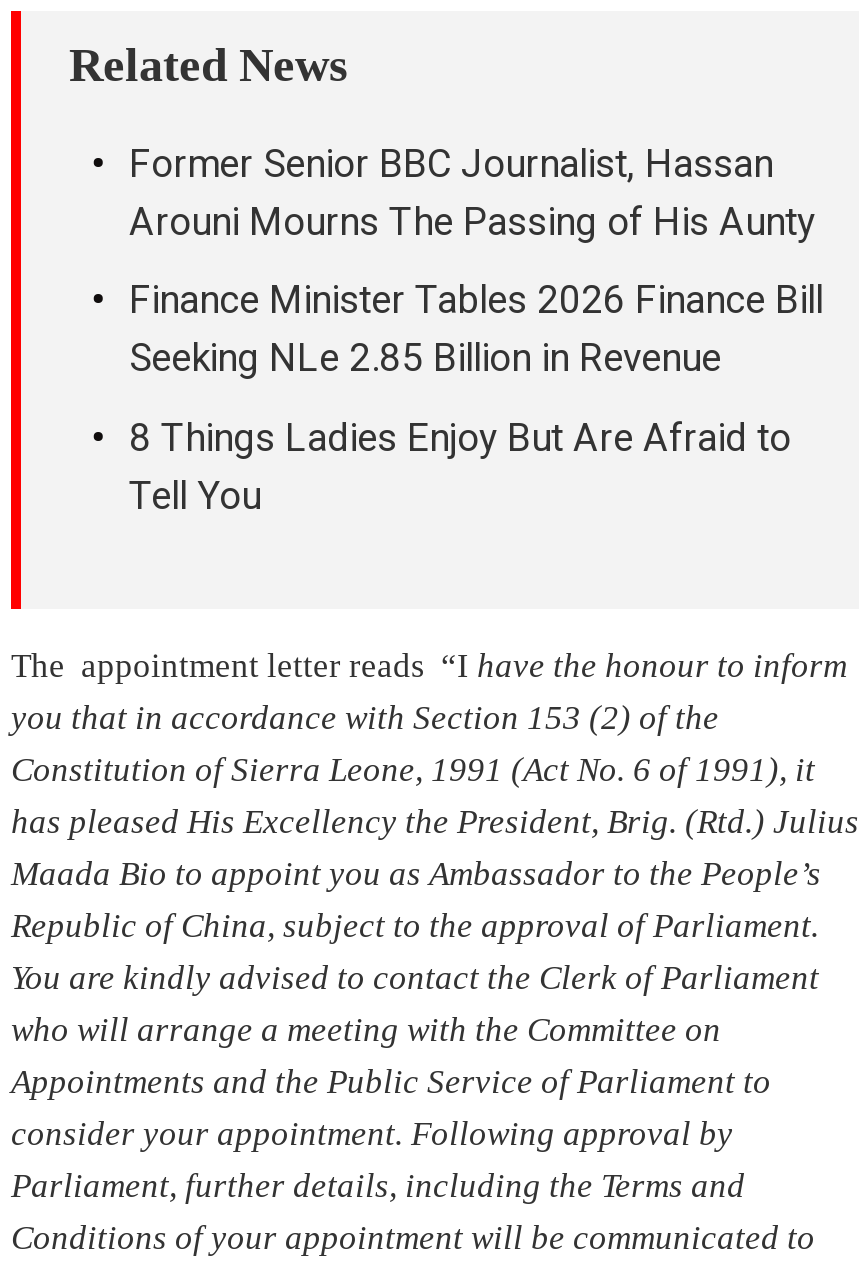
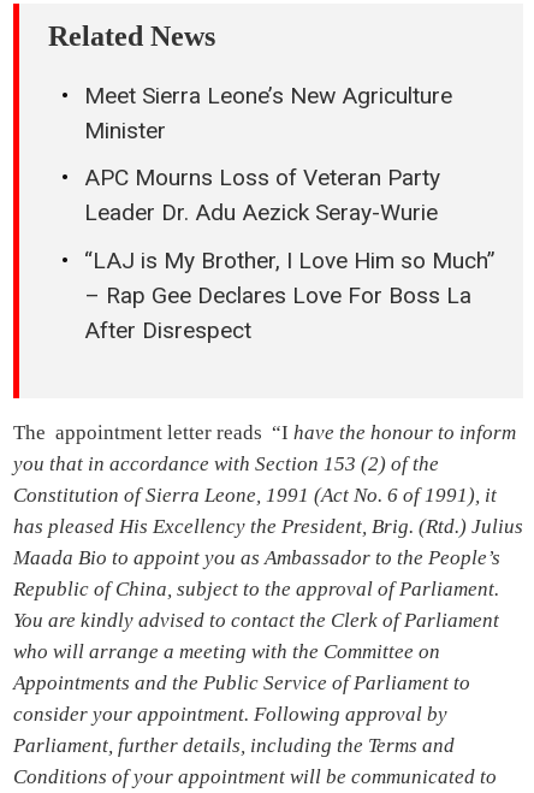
- Former Senior BBC Journalist, Hassan
- Arouni Mourns The Passing of His Aunty
+ Meet Sierra Leone’s New Agriculture
+ Minister

- Finance Minister Tables 2026 Finance Bill
- Seeking NLe 2.85 Billion in Revenue
+ APC Mourns Loss of Veteran Party
+ Leader Dr. Adu Aezick Seray-Wurie

- 8 Things Ladies Enjoy But Are Afraid to
- Tell You
+ “LAJ is My Brother, I Love Him so Much”
+ – Rap Gee Declares Love For Boss La
+ After Disrespect
